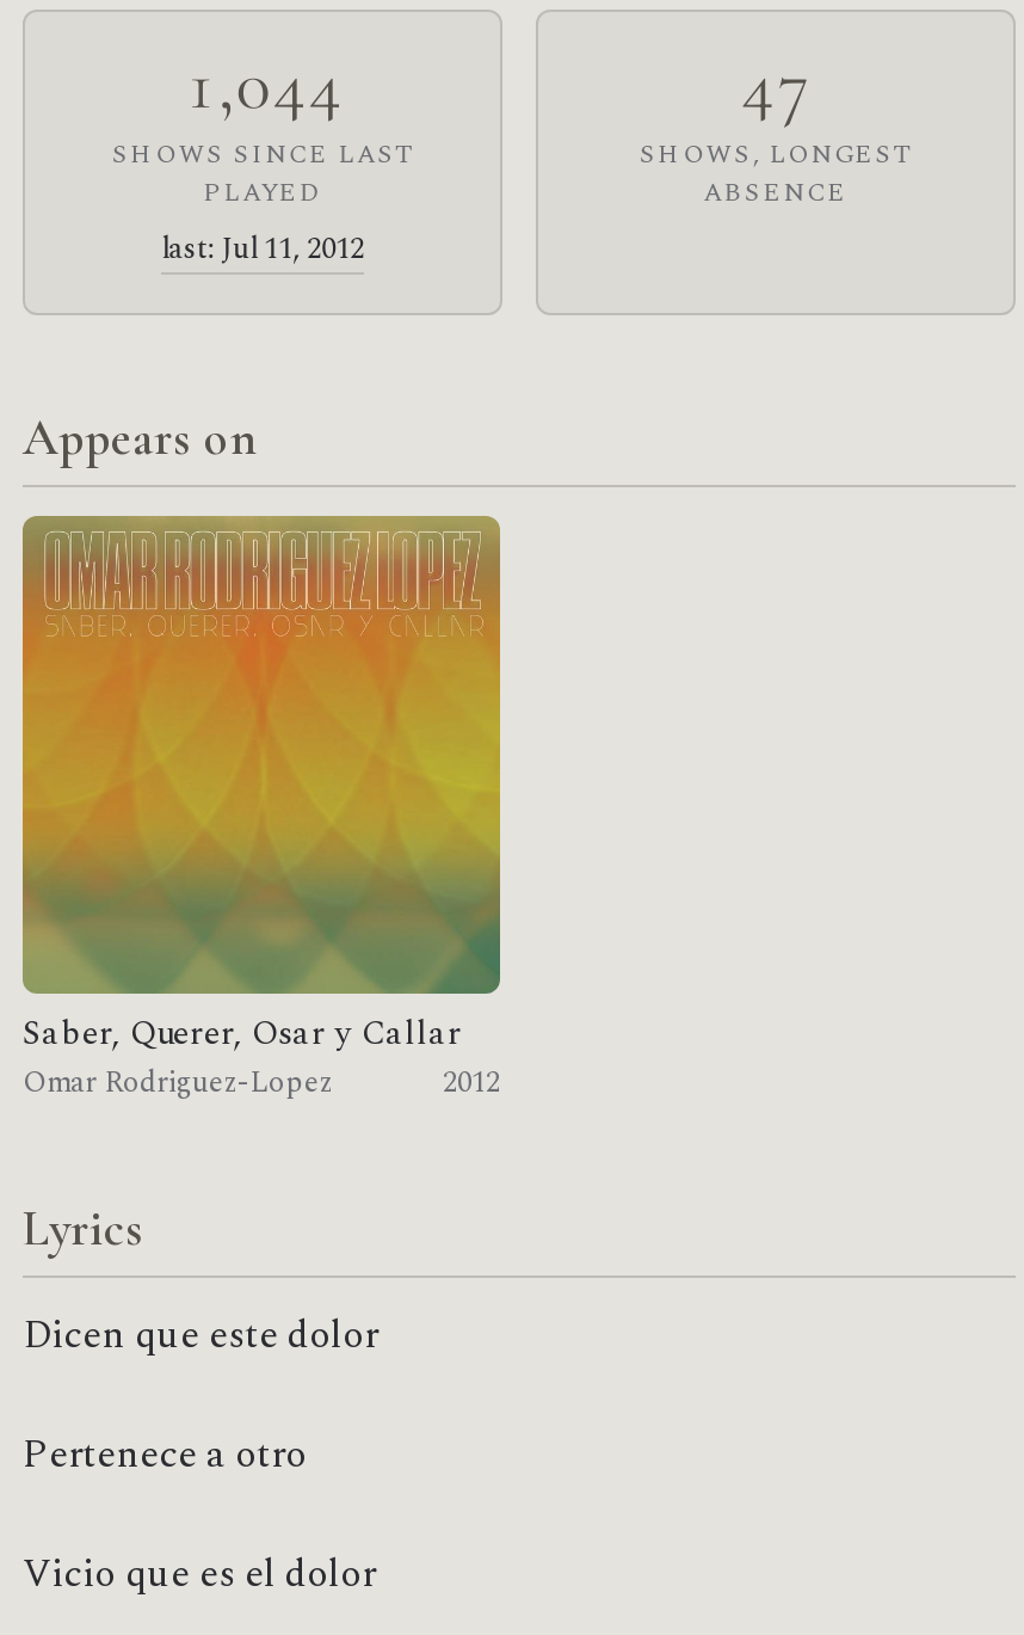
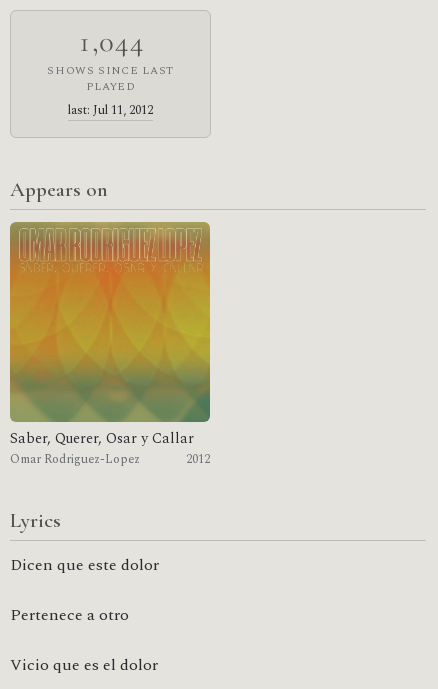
- 47
- SHOWS, LONGEST
- ABSENCE
